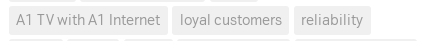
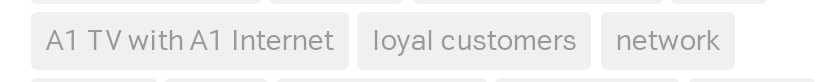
- reliability
+ network
